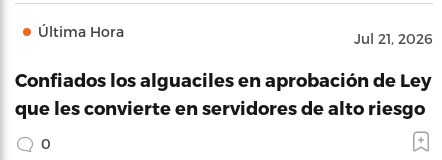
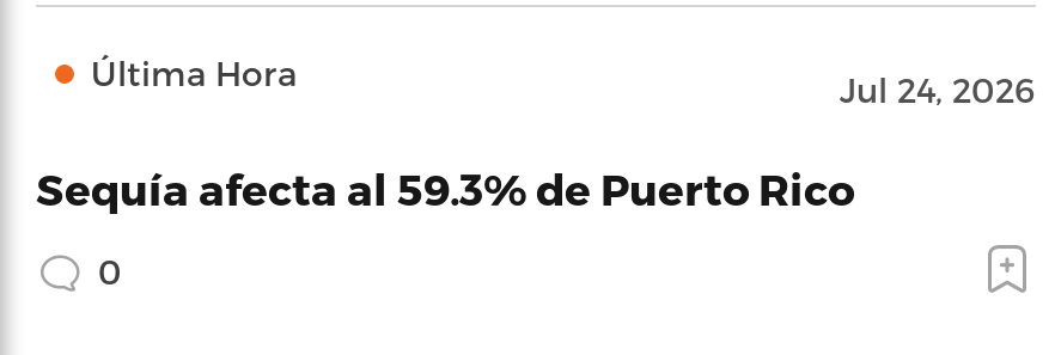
- Jul 21, 2026
+ Jul 24, 2026

- Confiados los alguaciles en aprobación de Ley
- que les convierte en servidores de alto riesgo
+ Sequía afecta al 59.3% de Puerto Rico
